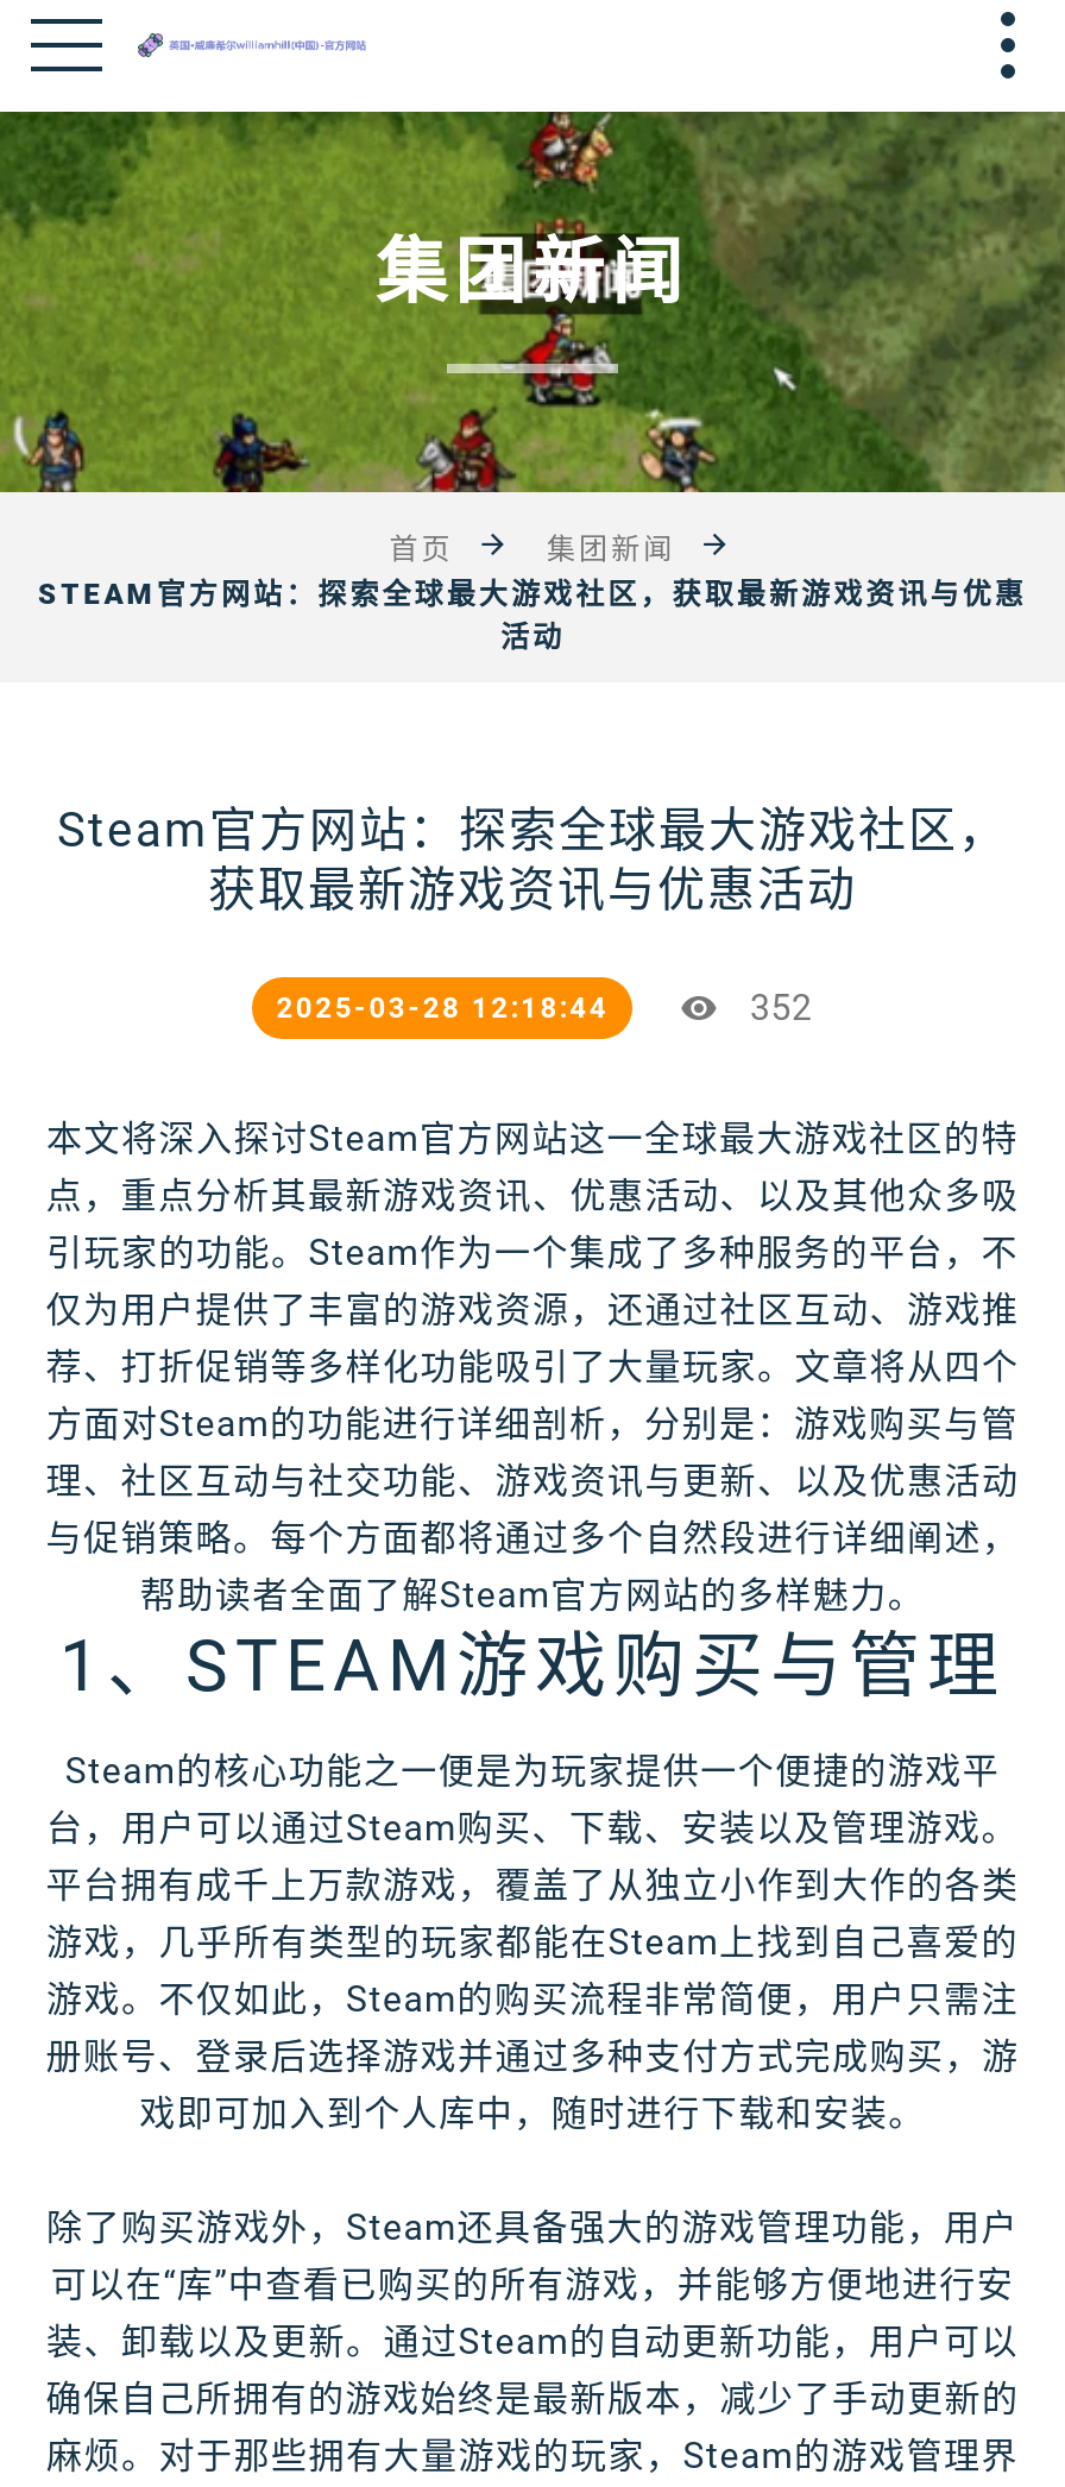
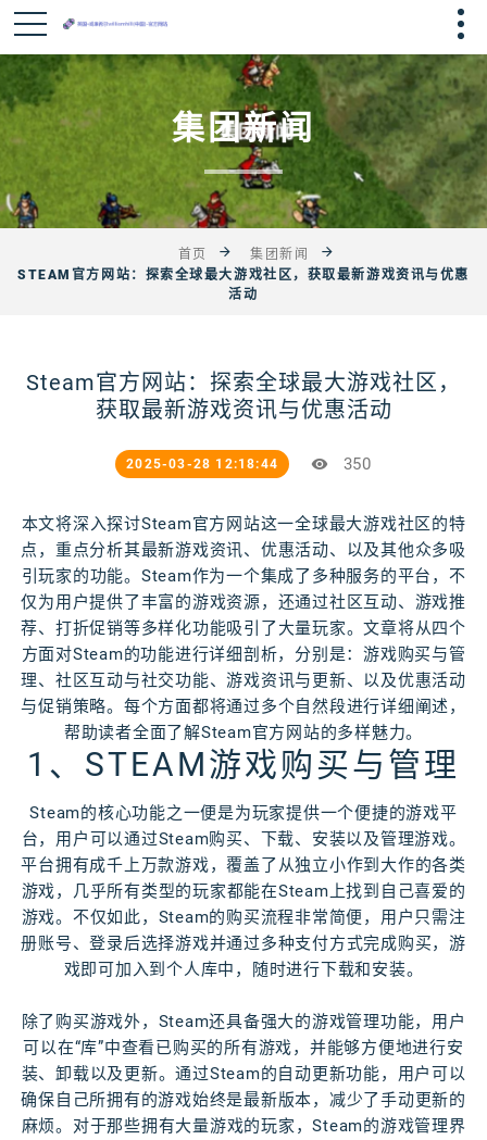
- 352
+ 350
